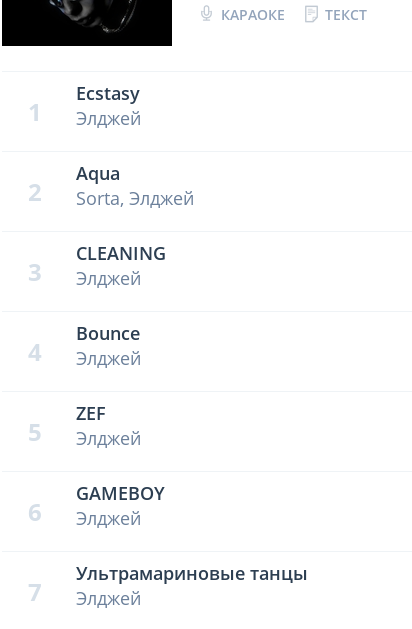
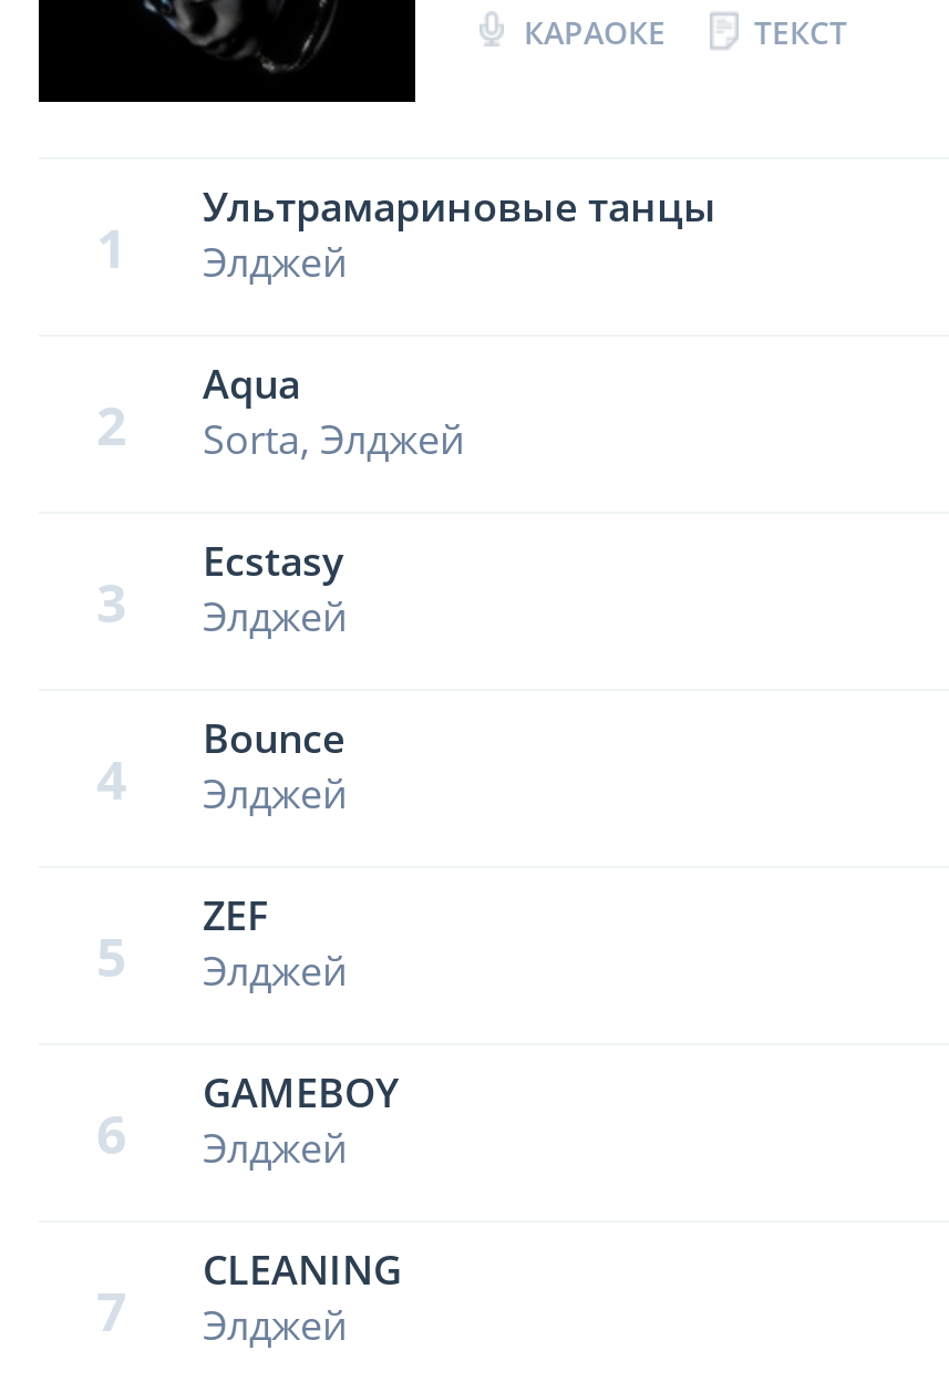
moved down: Ecstasy

moved down: CLEANING

moved up: Ультрамариновые танцы
